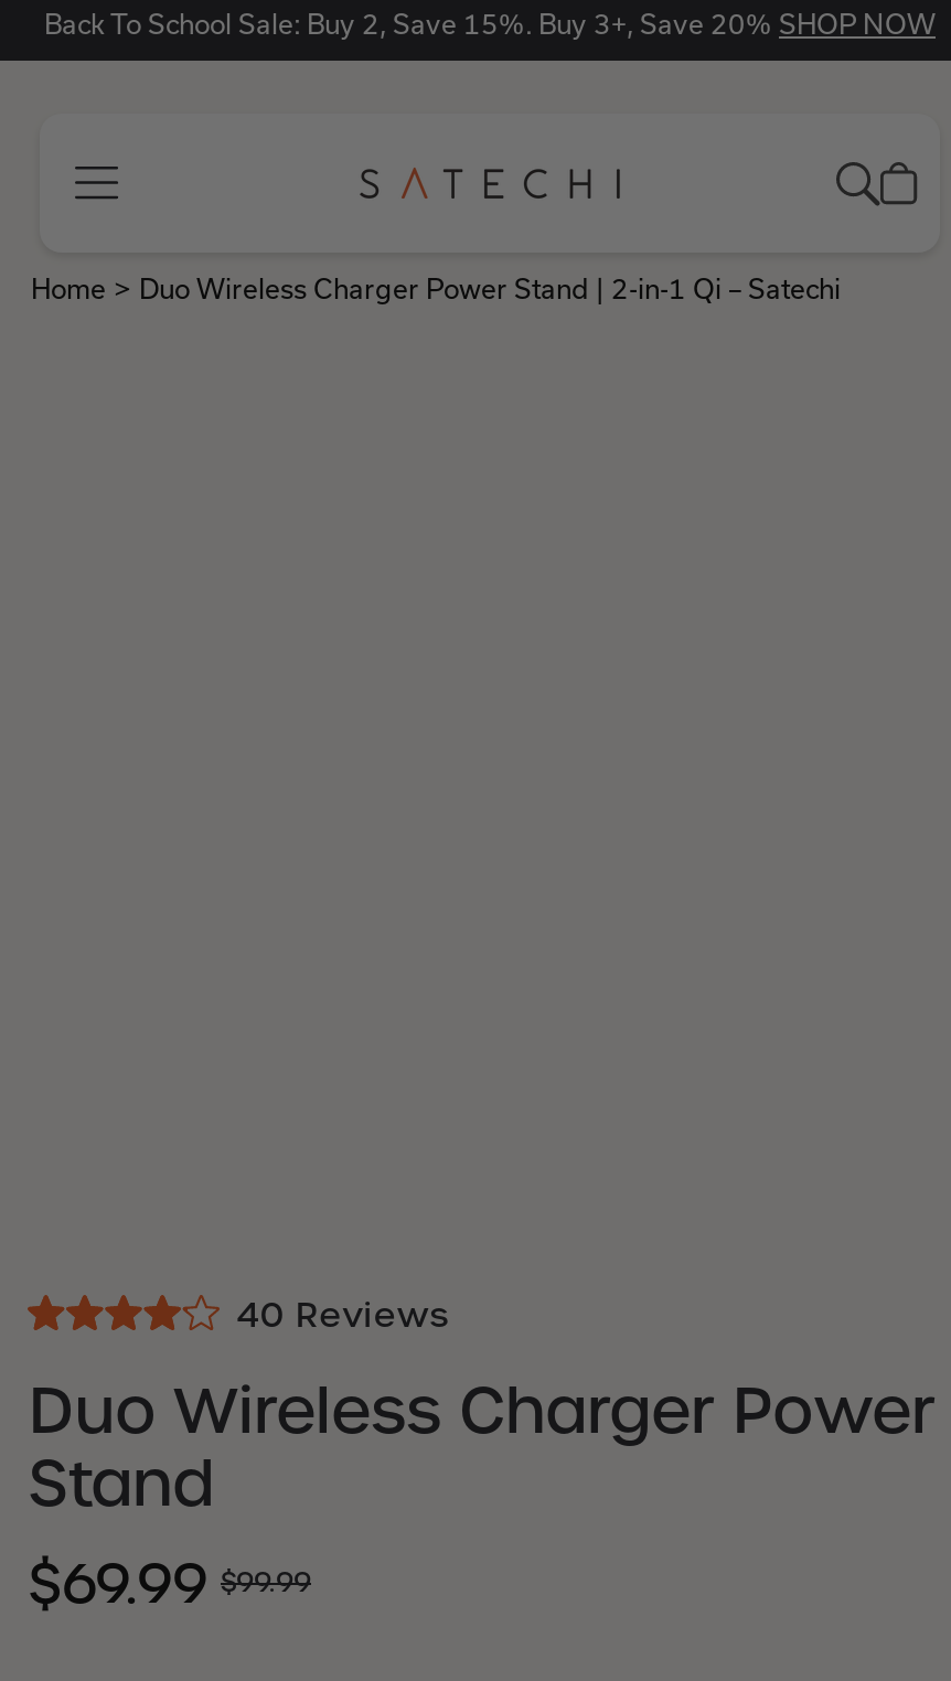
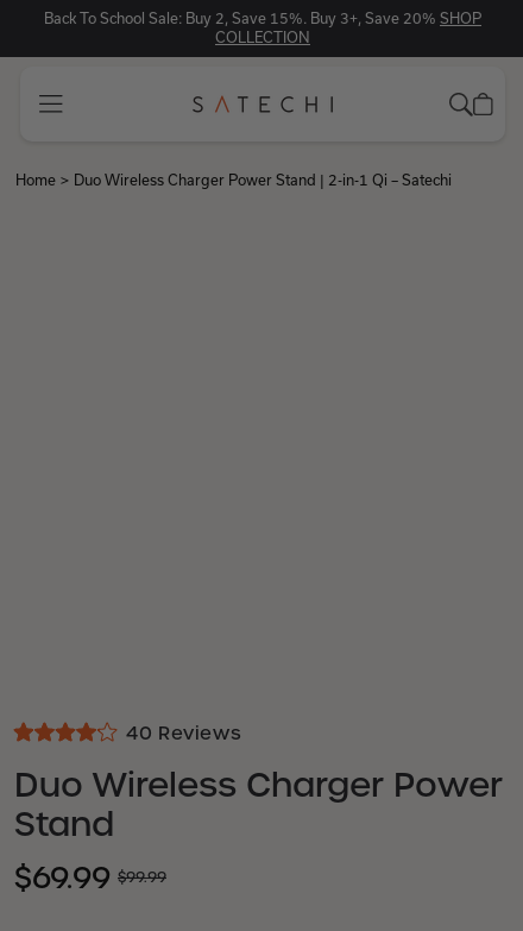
- Back To School Sale: Buy 2, Save 15%. Buy 3+, Save 20% SHOP NOW
+ Back To School Sale: Buy 2, Save 15%. Buy 3+, Save 20% SHOP
+ COLLECTION
